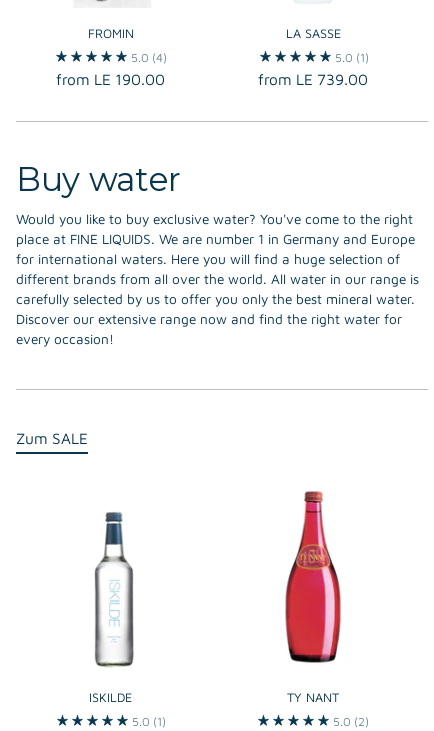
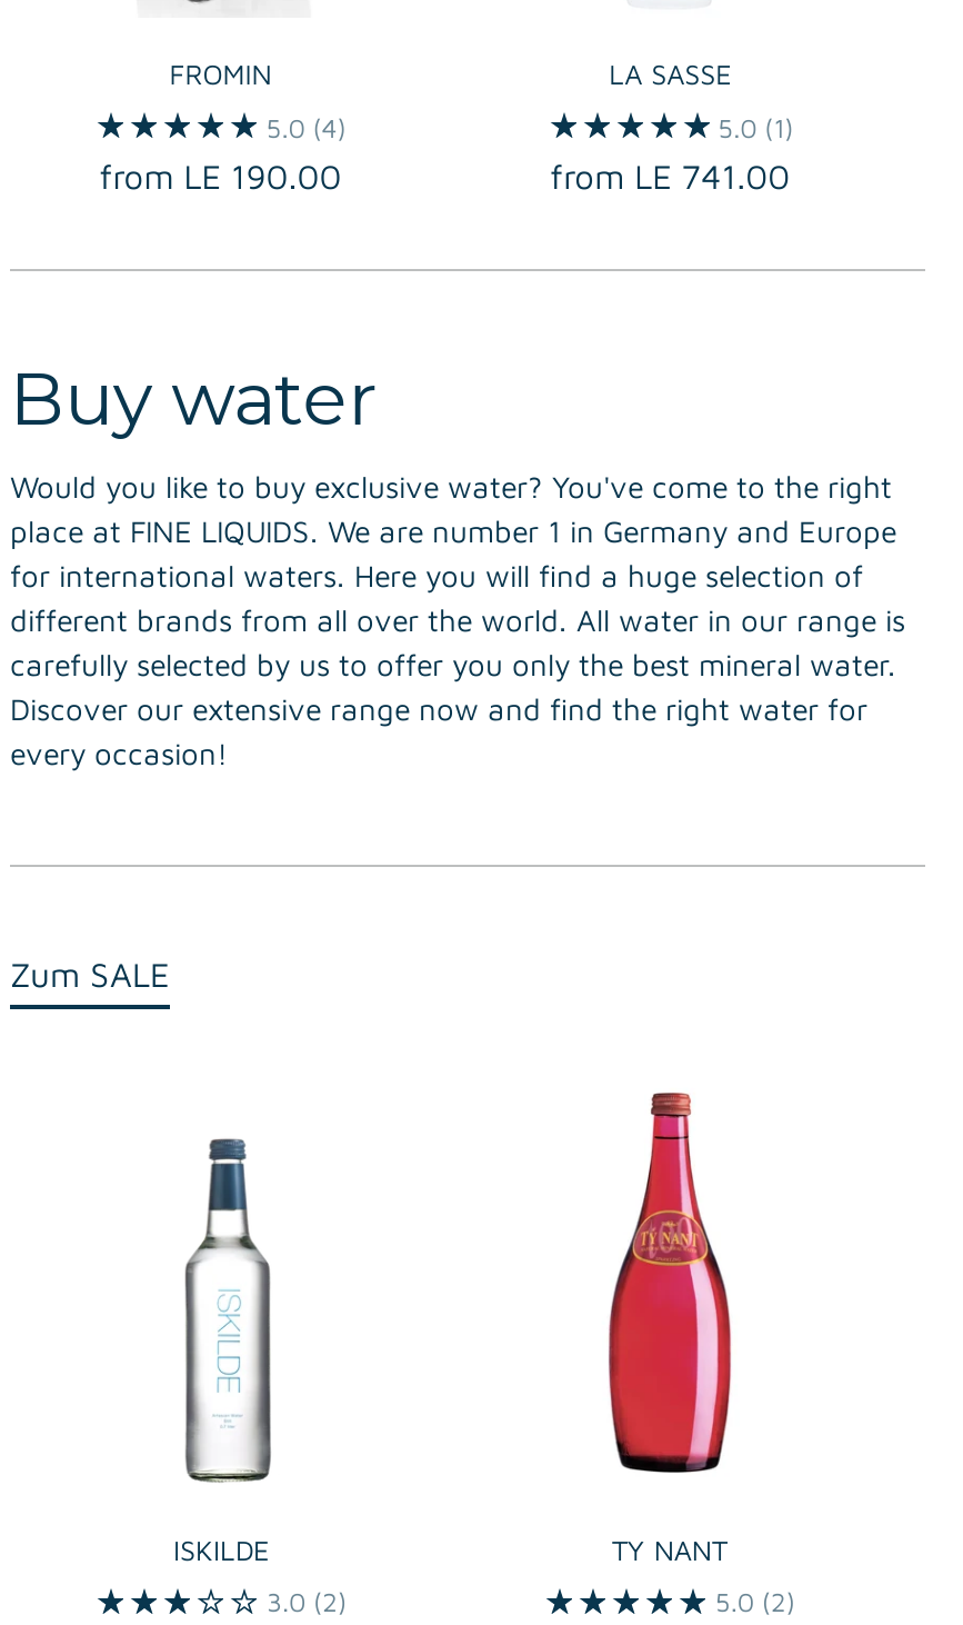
- from LE 739.00
+ from LE 741.00

- 5.0 (1)
+ 3.0 (2)
